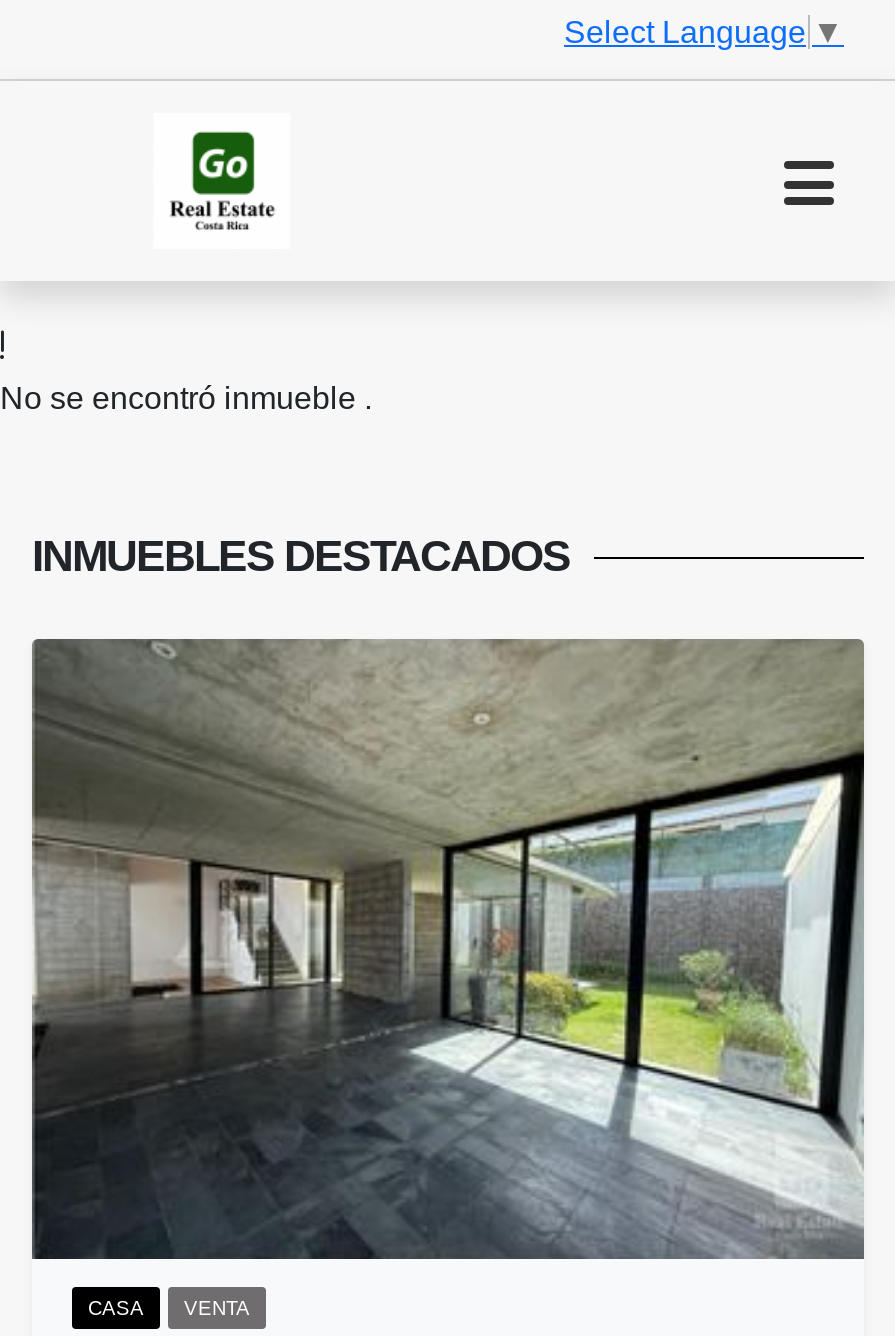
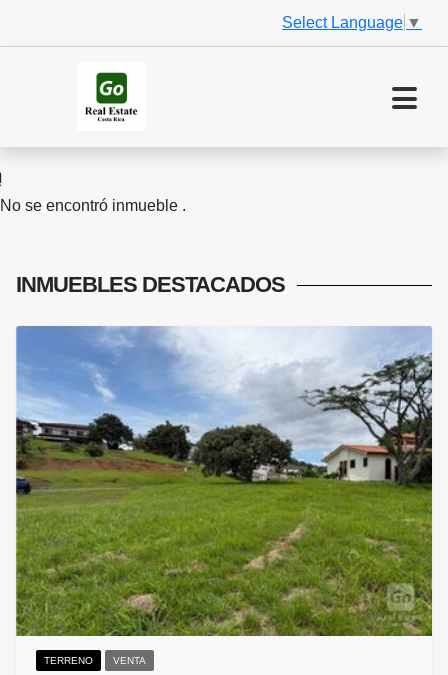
- [image]
- CASA
+ [image]
+ TERRENO
